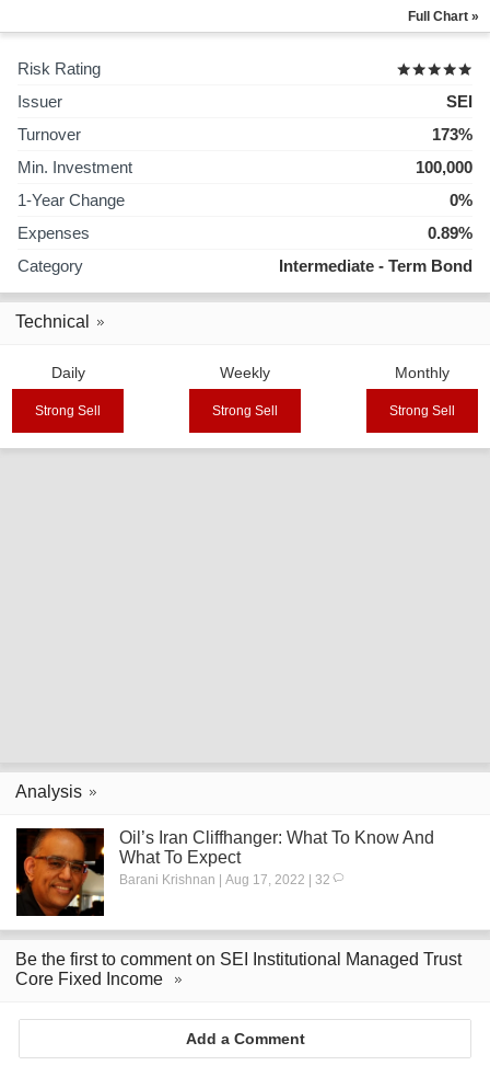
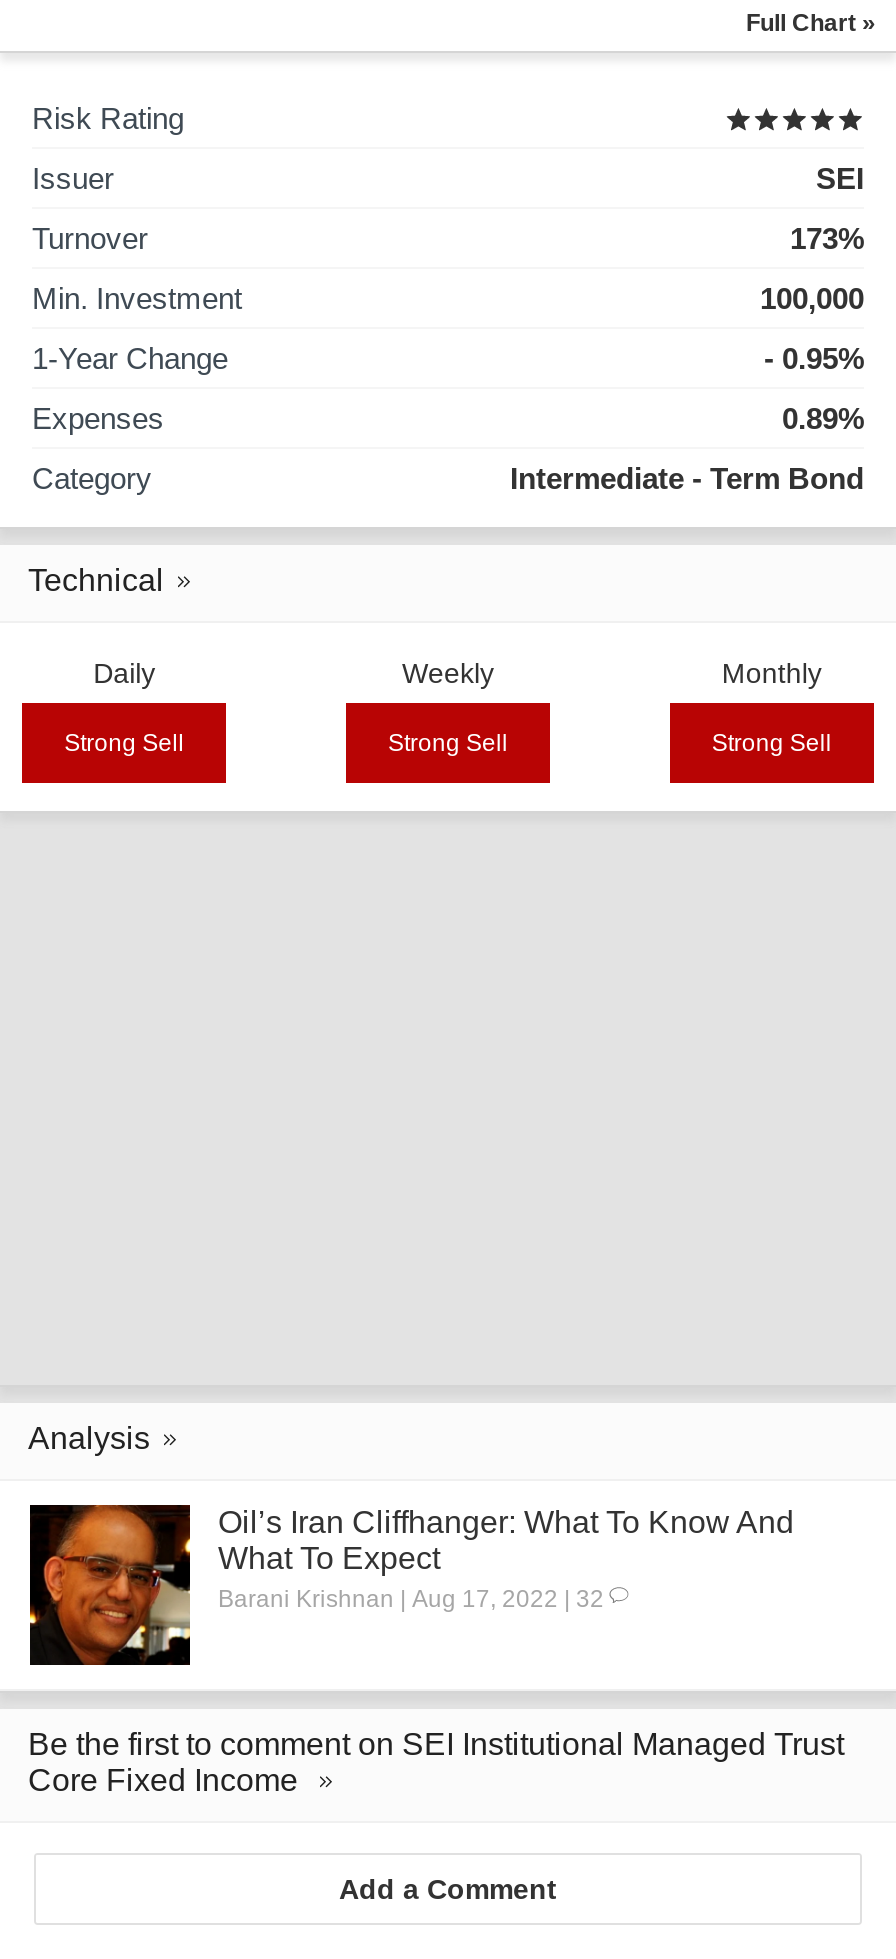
- 0%
+ - 0.95%
